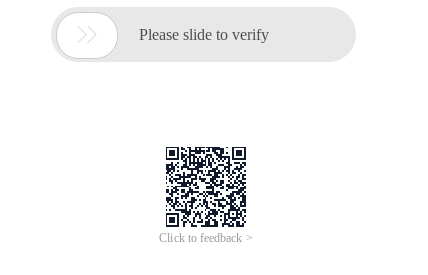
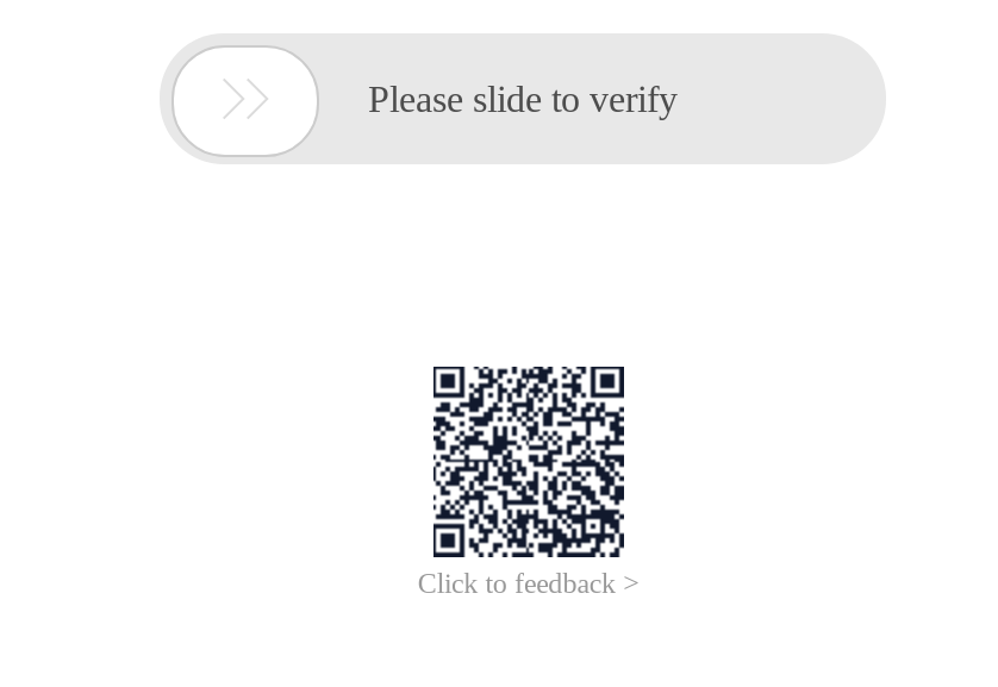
- [image]
+ [image]
